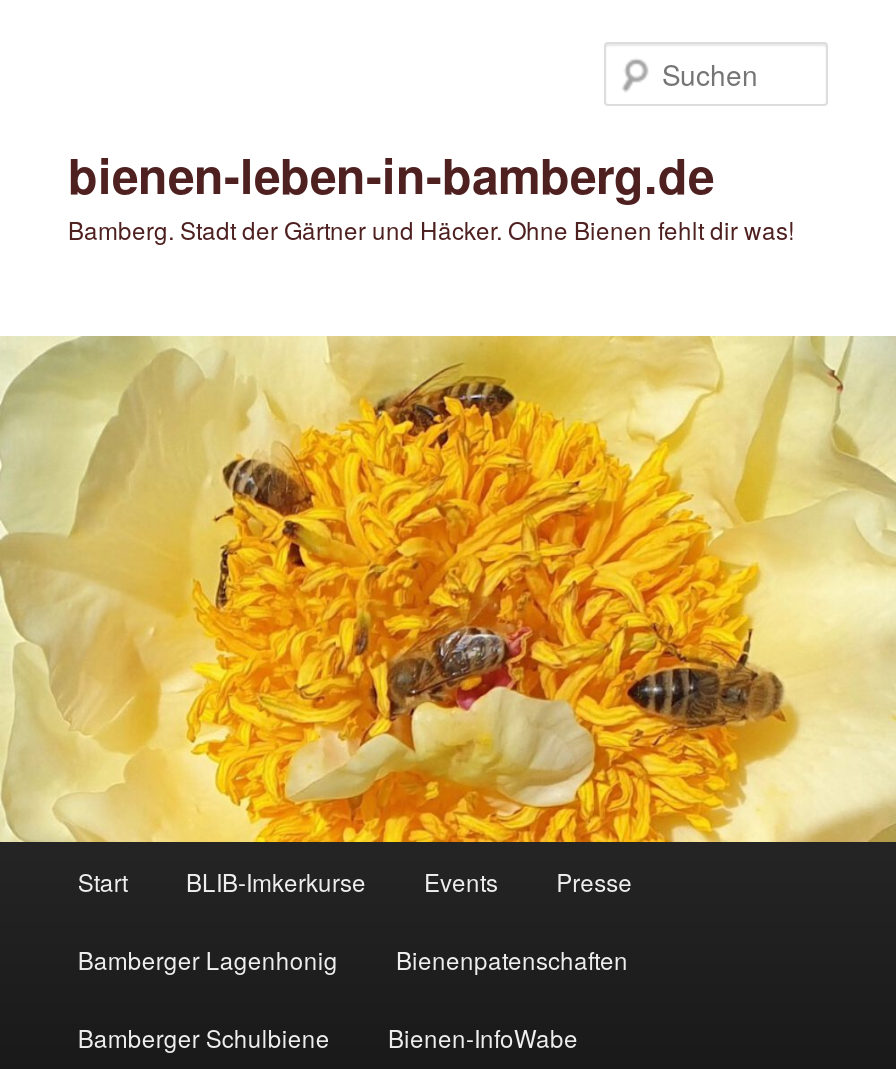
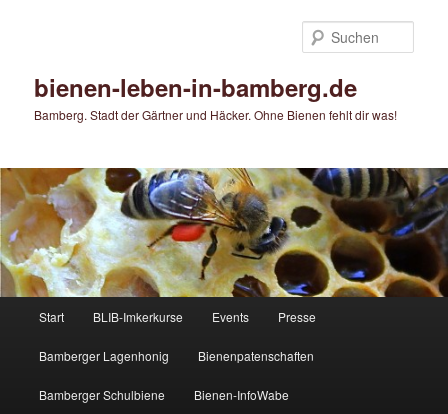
- [image]
+ [image]
